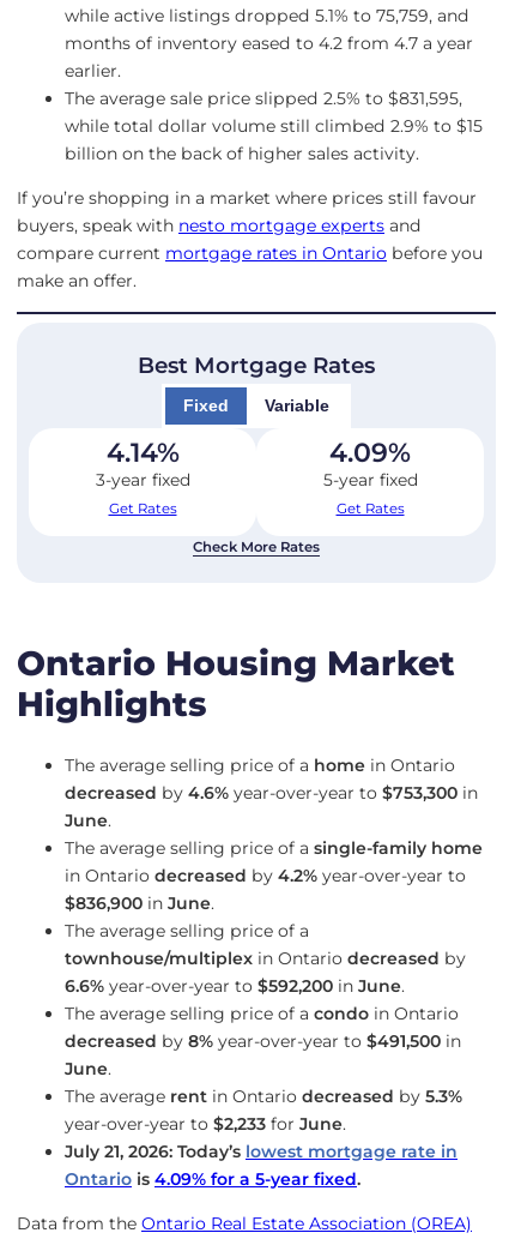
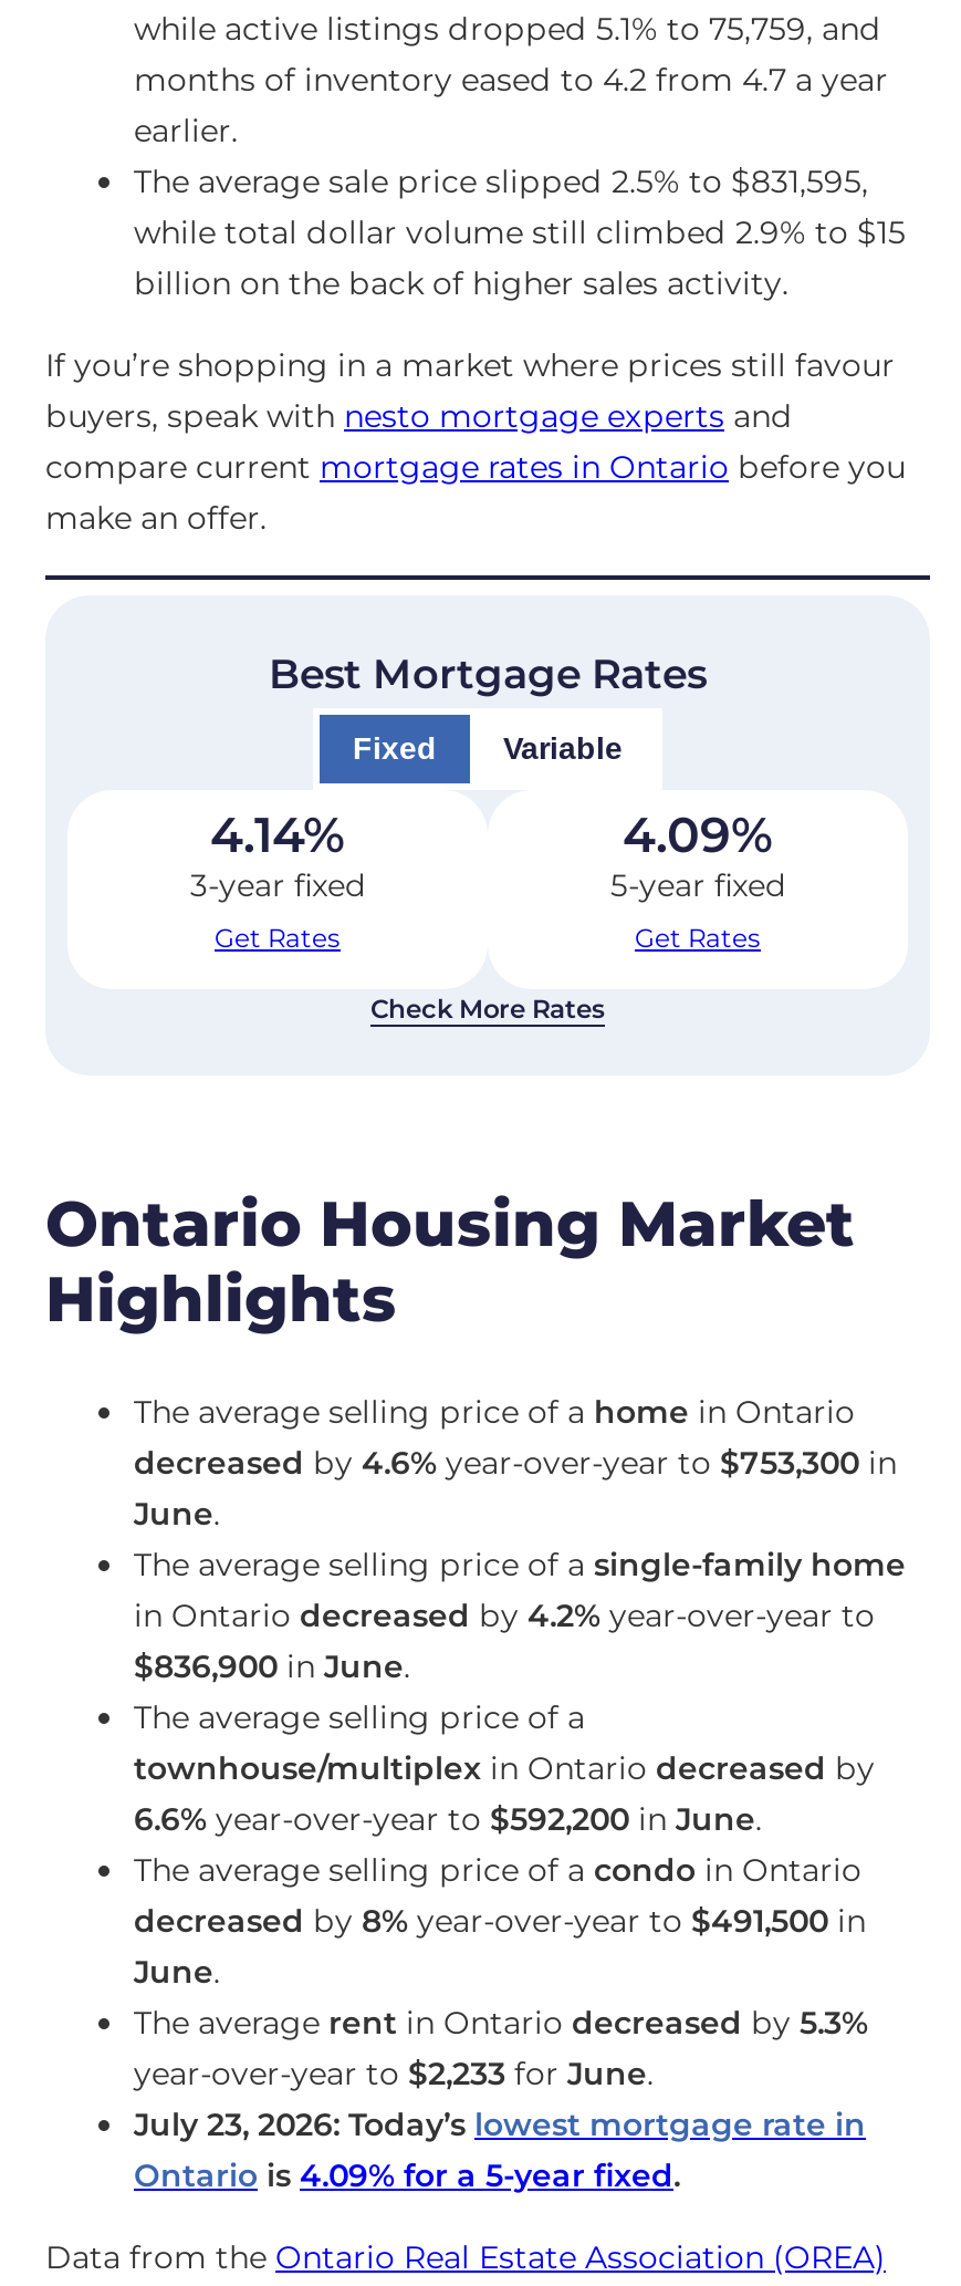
- July 21, 2026: Today’s lowest mortgage rate in
+ July 23, 2026: Today’s lowest mortgage rate in
